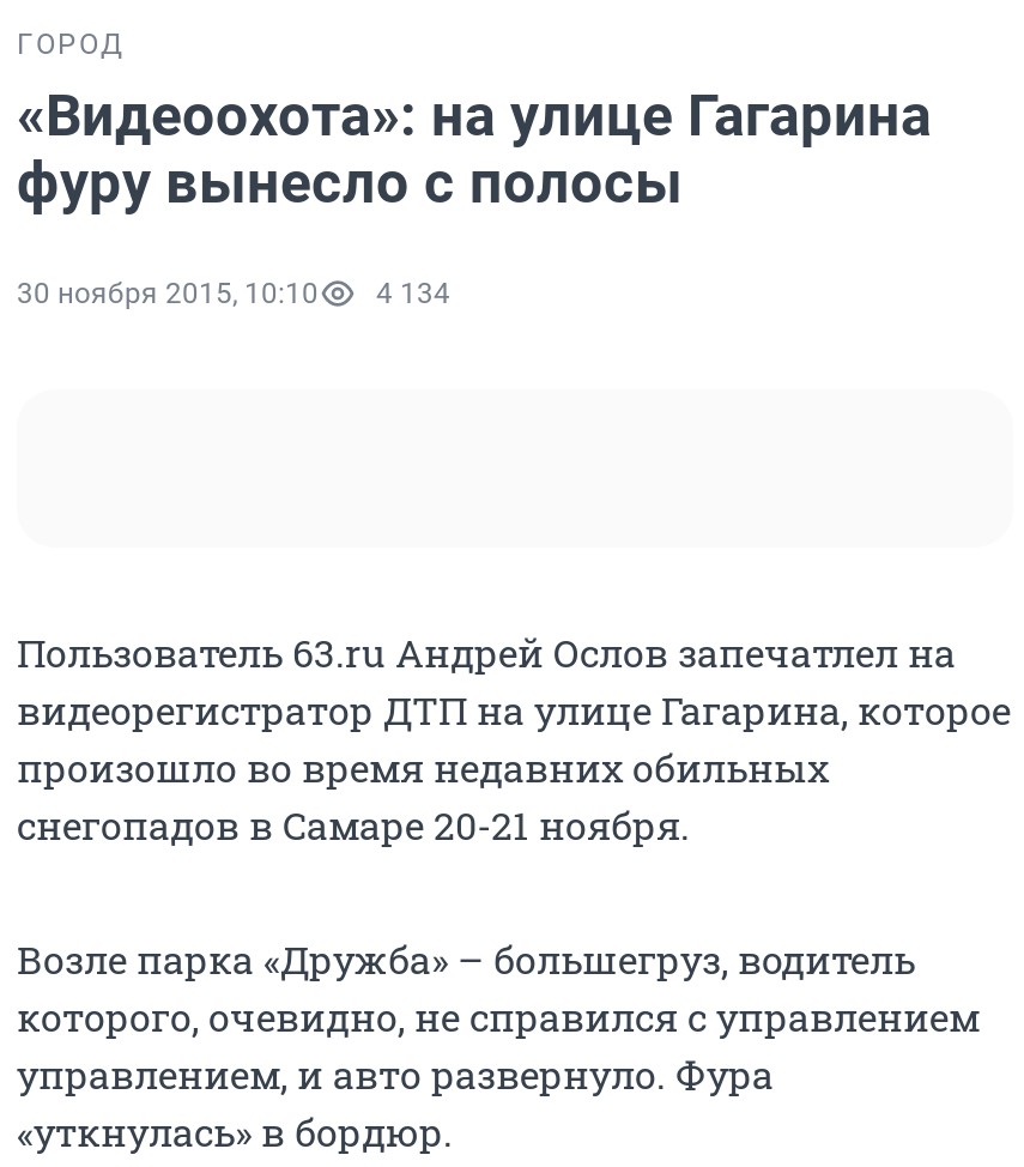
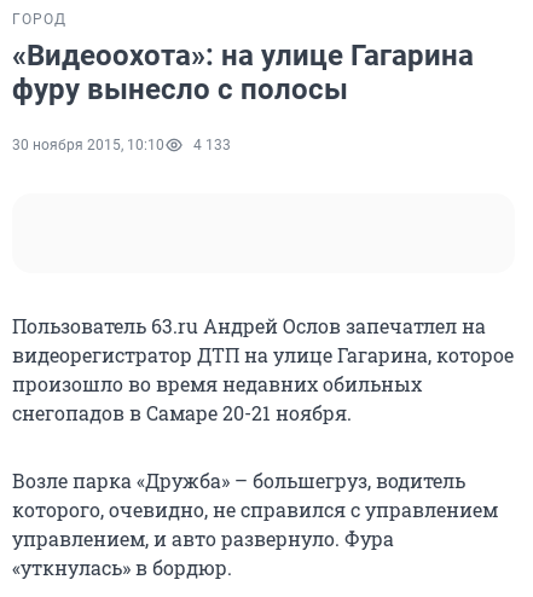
- 30 ноября 2015, 10:10 4 134
+ 30 ноября 2015, 10:10 4 133
